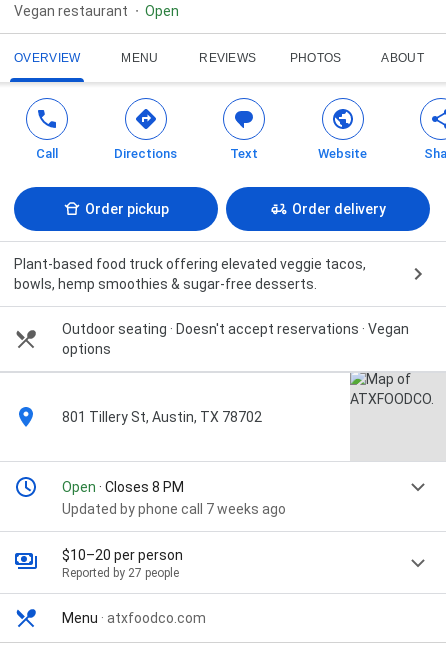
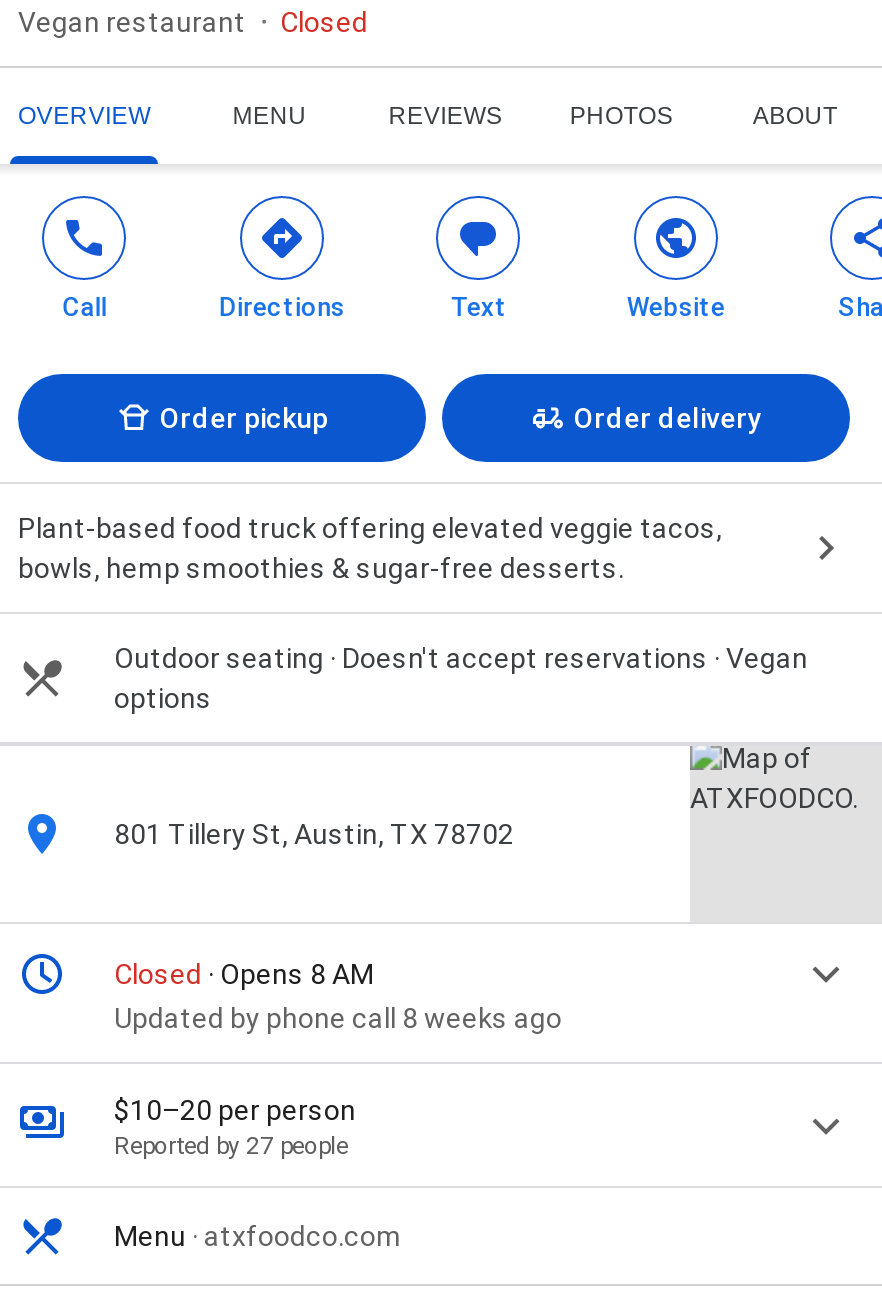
- Open
+ Closed

- Open · Closes 8 PM
- Updated by phone call 7 weeks ago
+ Closed · Opens 8 AM
+ Updated by phone call 8 weeks ago
